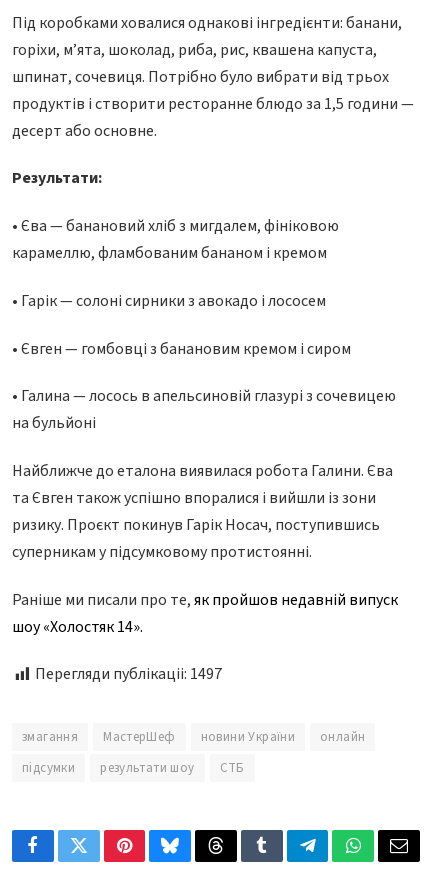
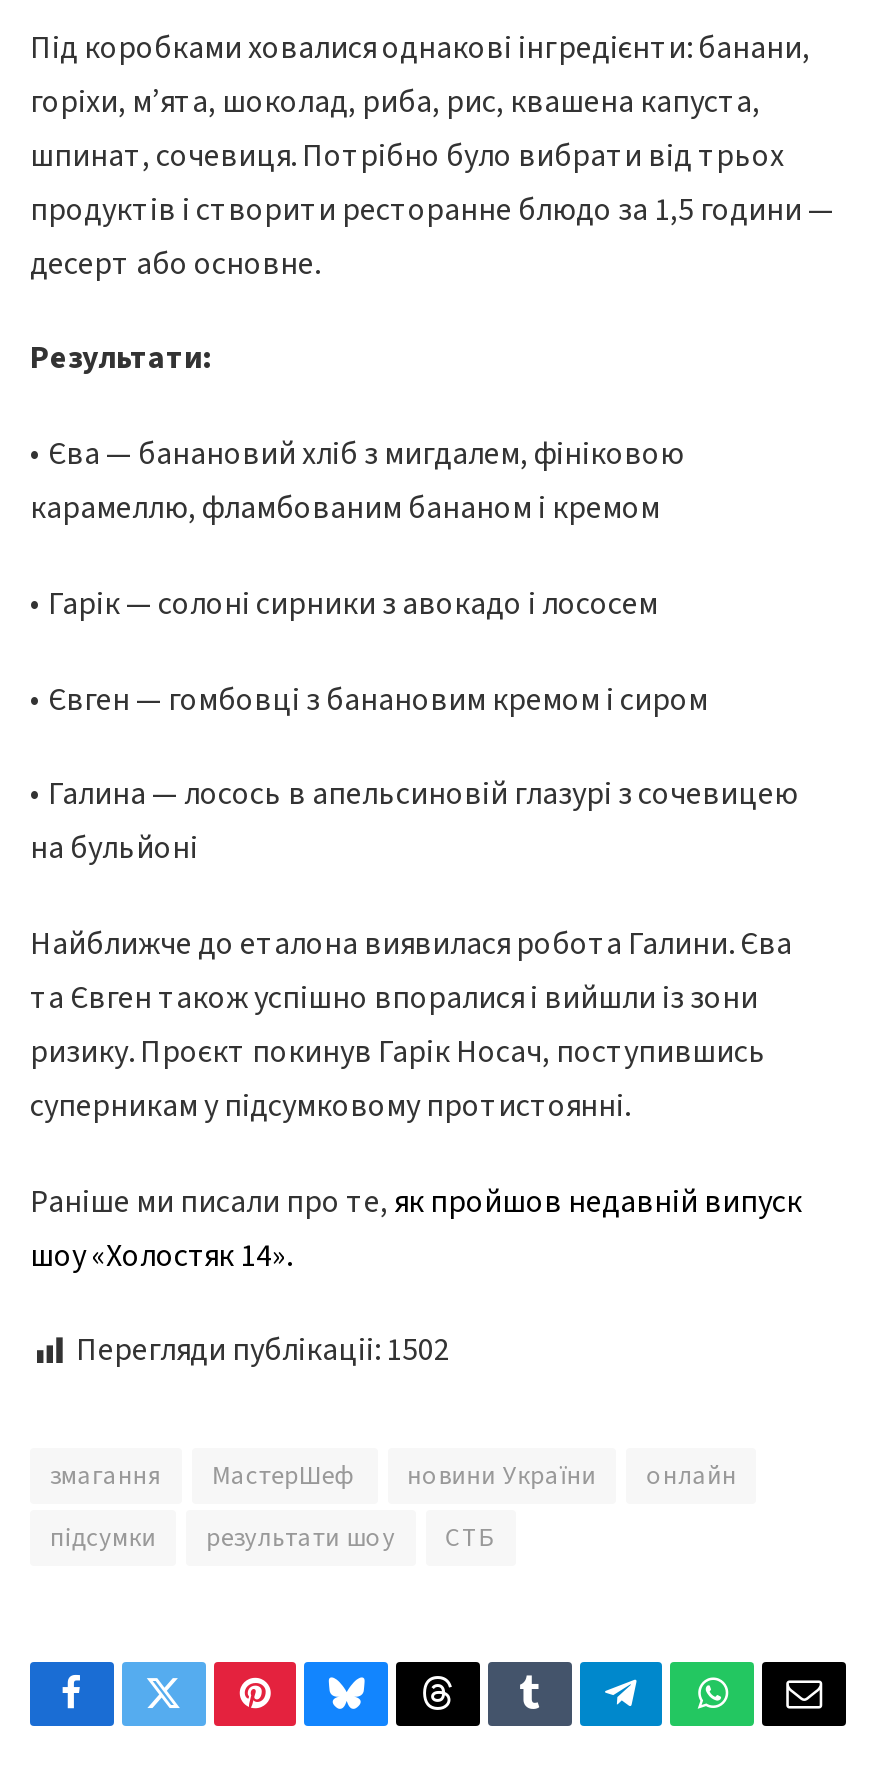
- Перегляди публікаціі: 1497
+ Перегляди публікаціі: 1502
